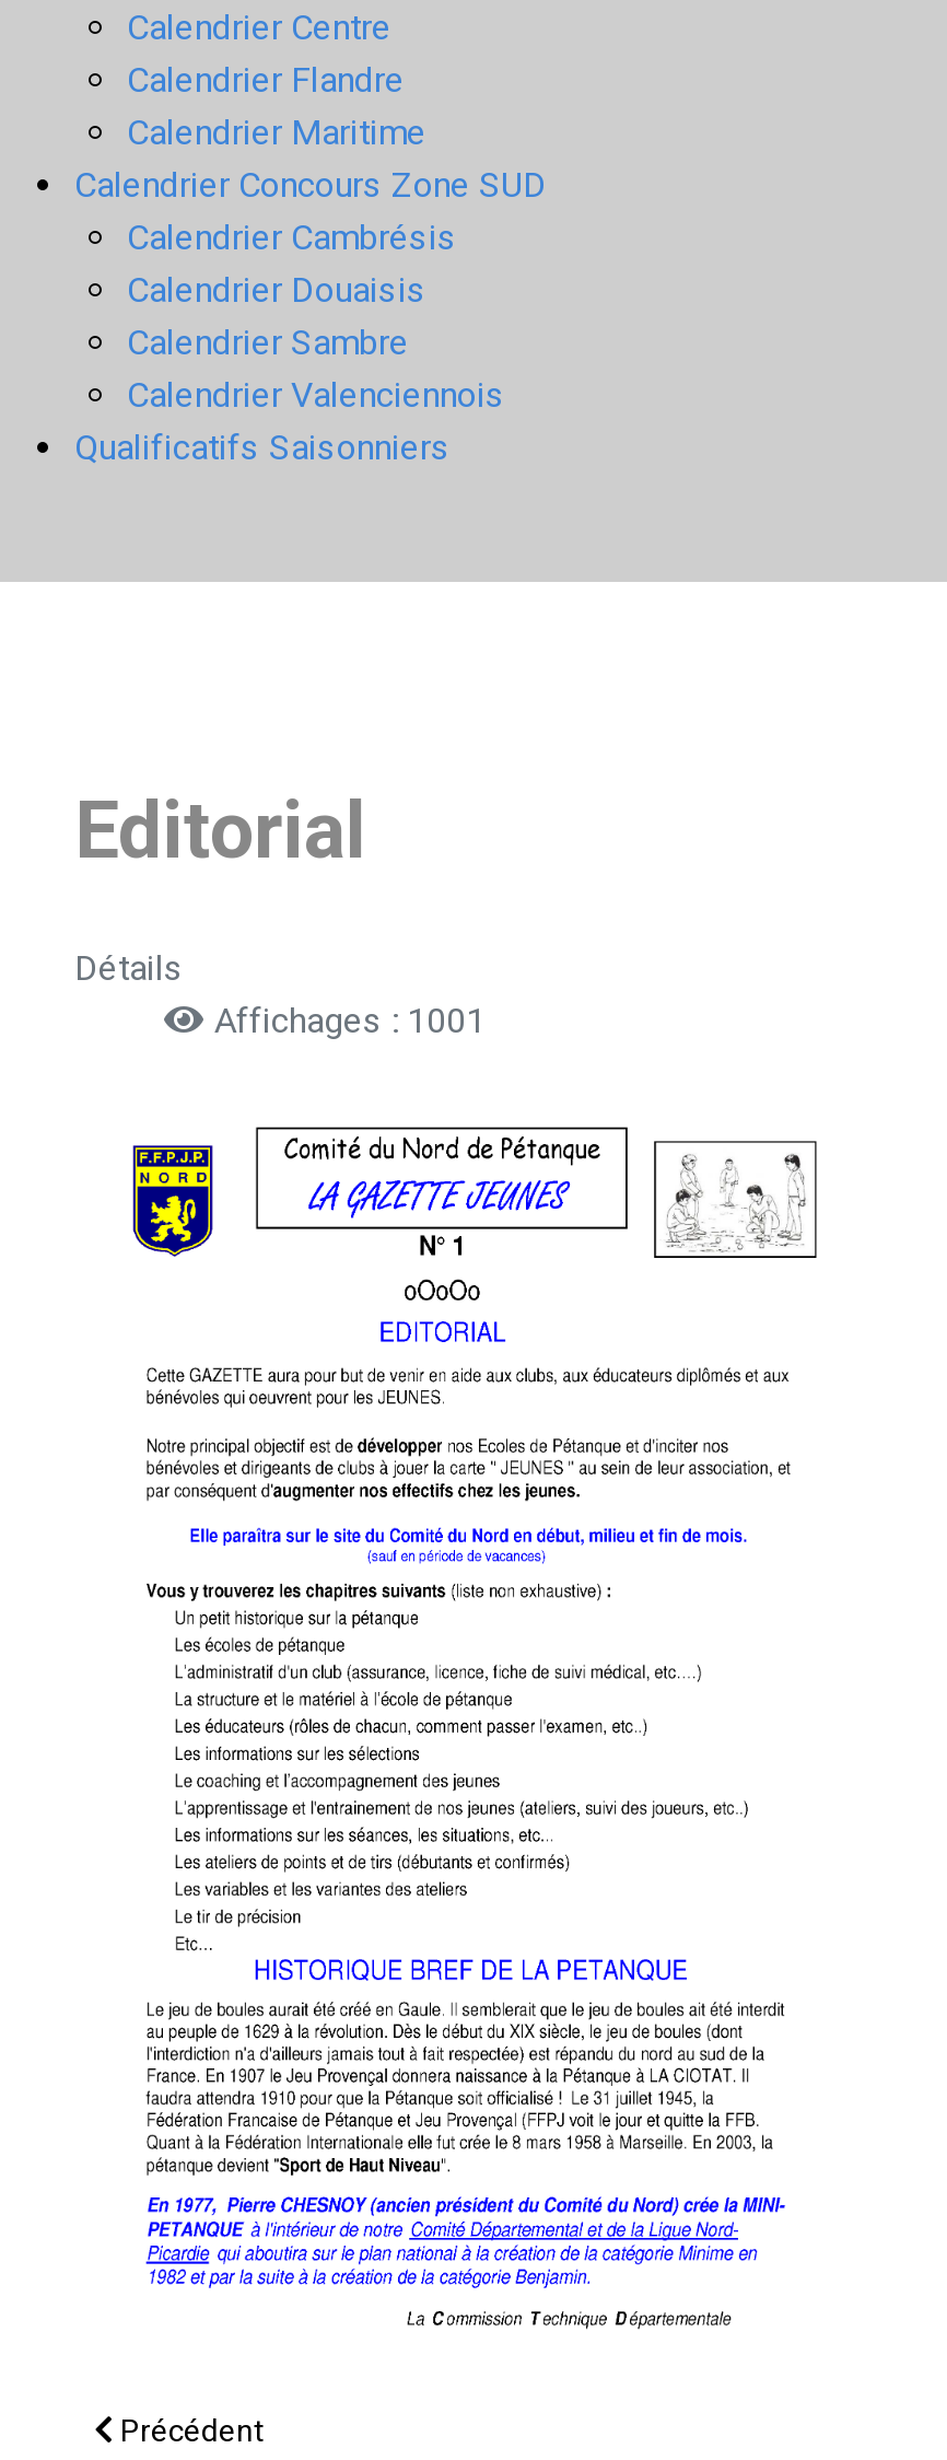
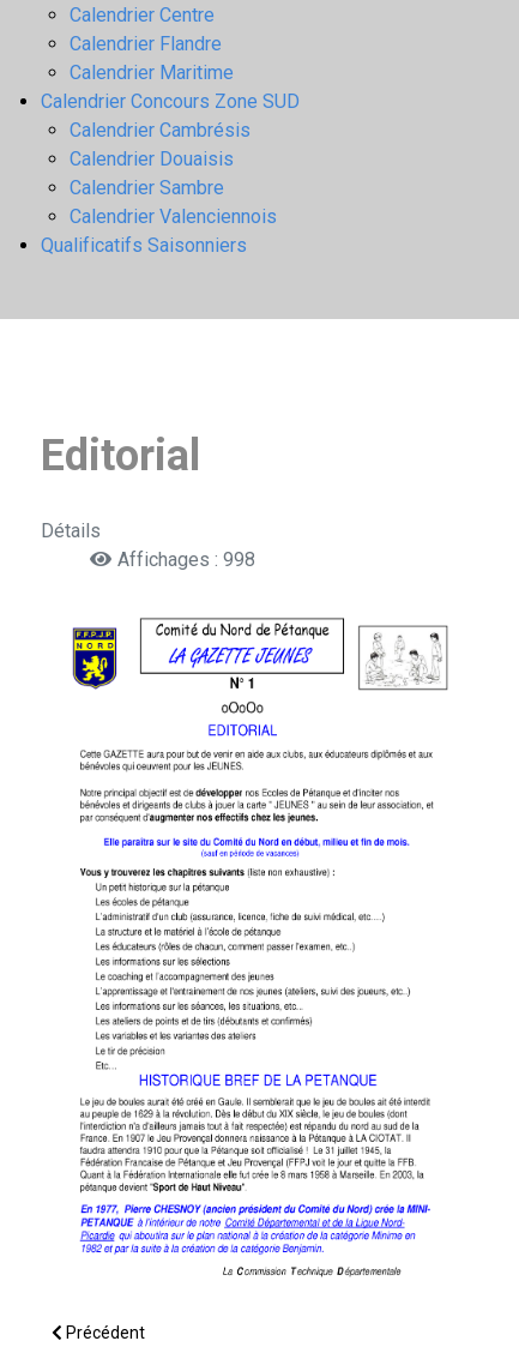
- Affichages : 1001
+ Affichages : 998
